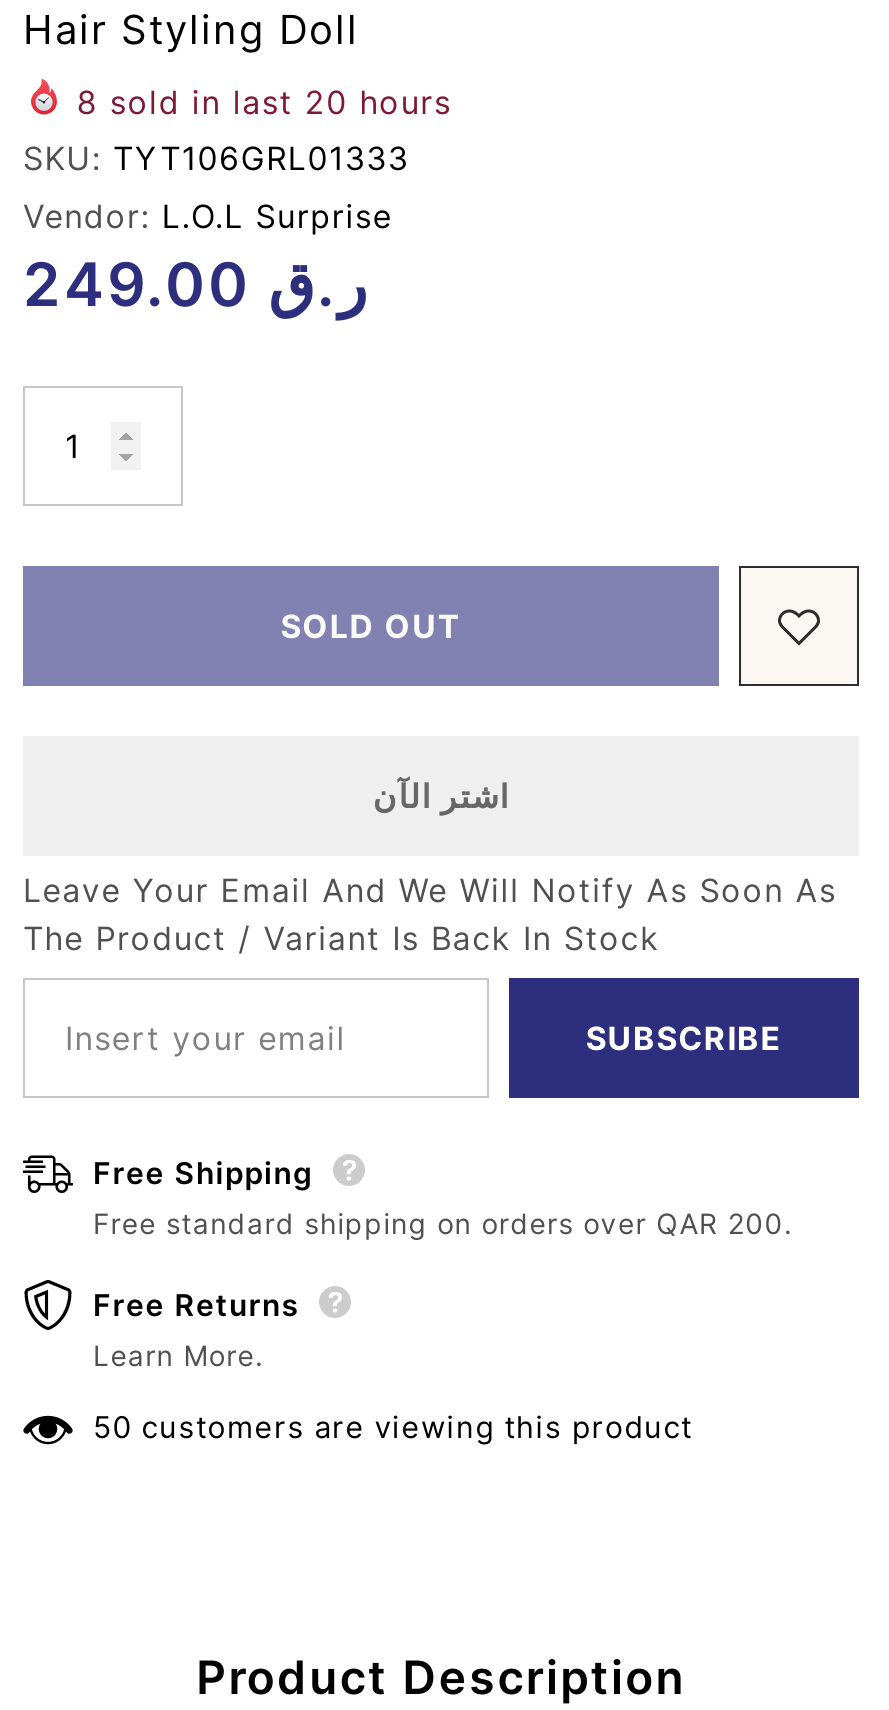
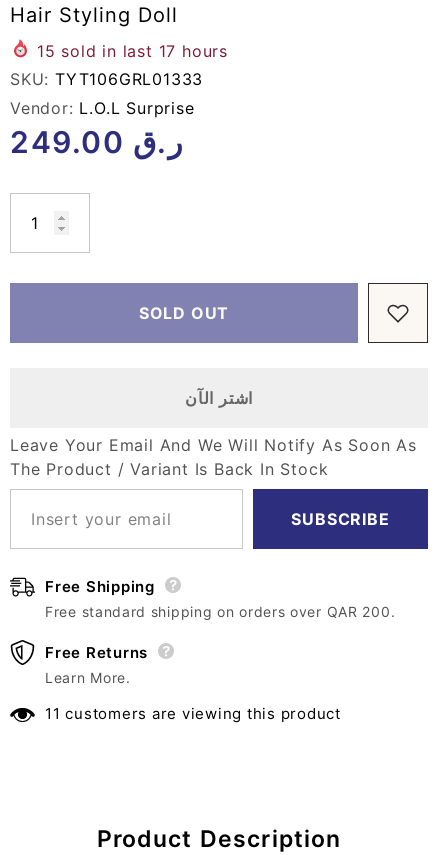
- 8 sold in last 20 hours
+ 15 sold in last 17 hours

- 50 customers are viewing this product
+ 11 customers are viewing this product
